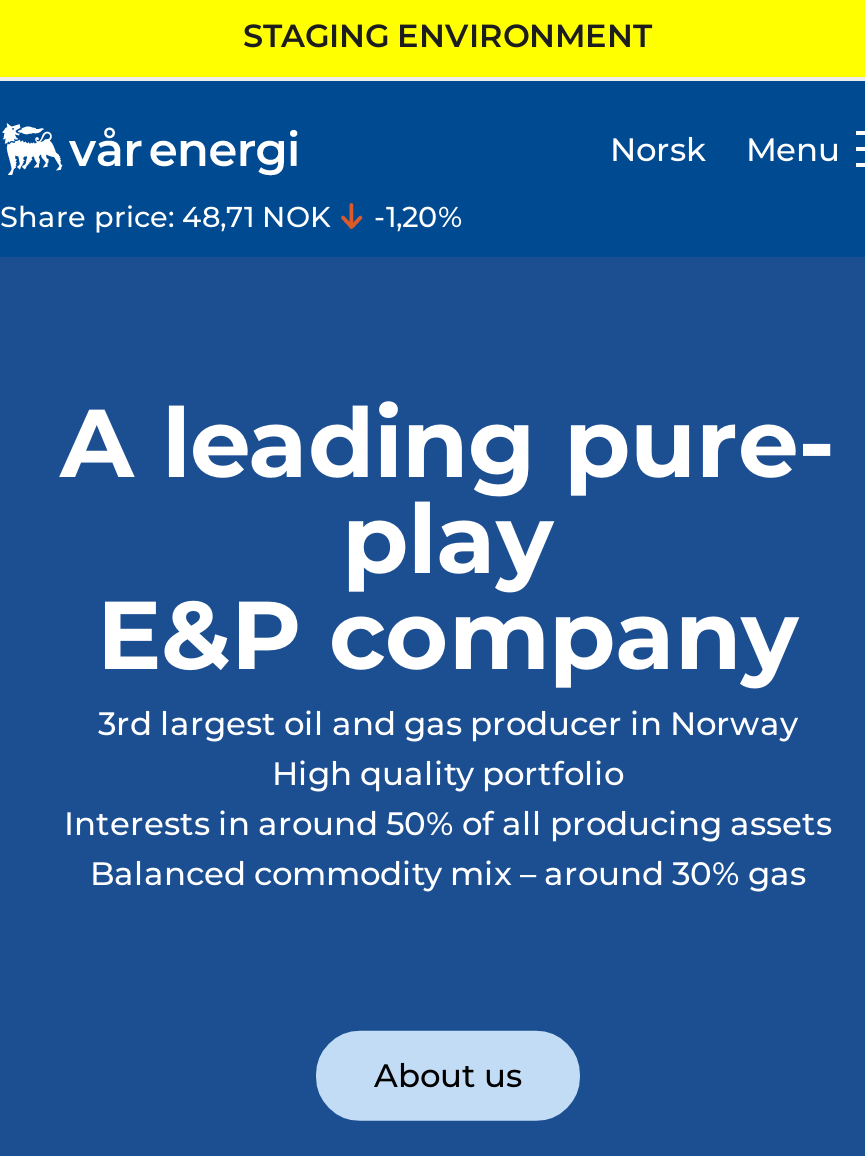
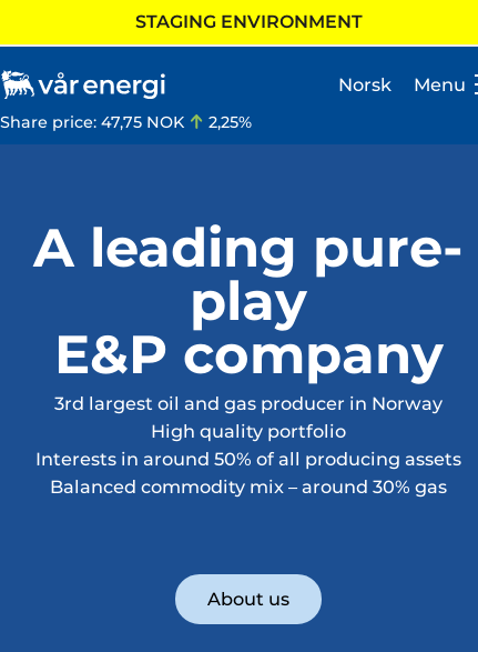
- Share price: 48,71 NOK
+ Share price: 47,75 NOK

- -1,20%
+ 2,25%
